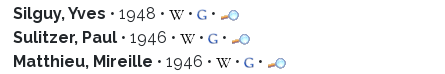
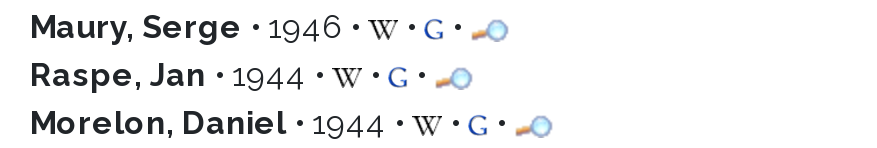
- Silguy, Yves • 1948 •
+ Maury, Serge • 1946 •

- Sulitzer, Paul • 1946 •
+ Raspe, Jan • 1944 •

- Matthieu, Mireille • 1946 •
+ Morelon, Daniel • 1944 •
